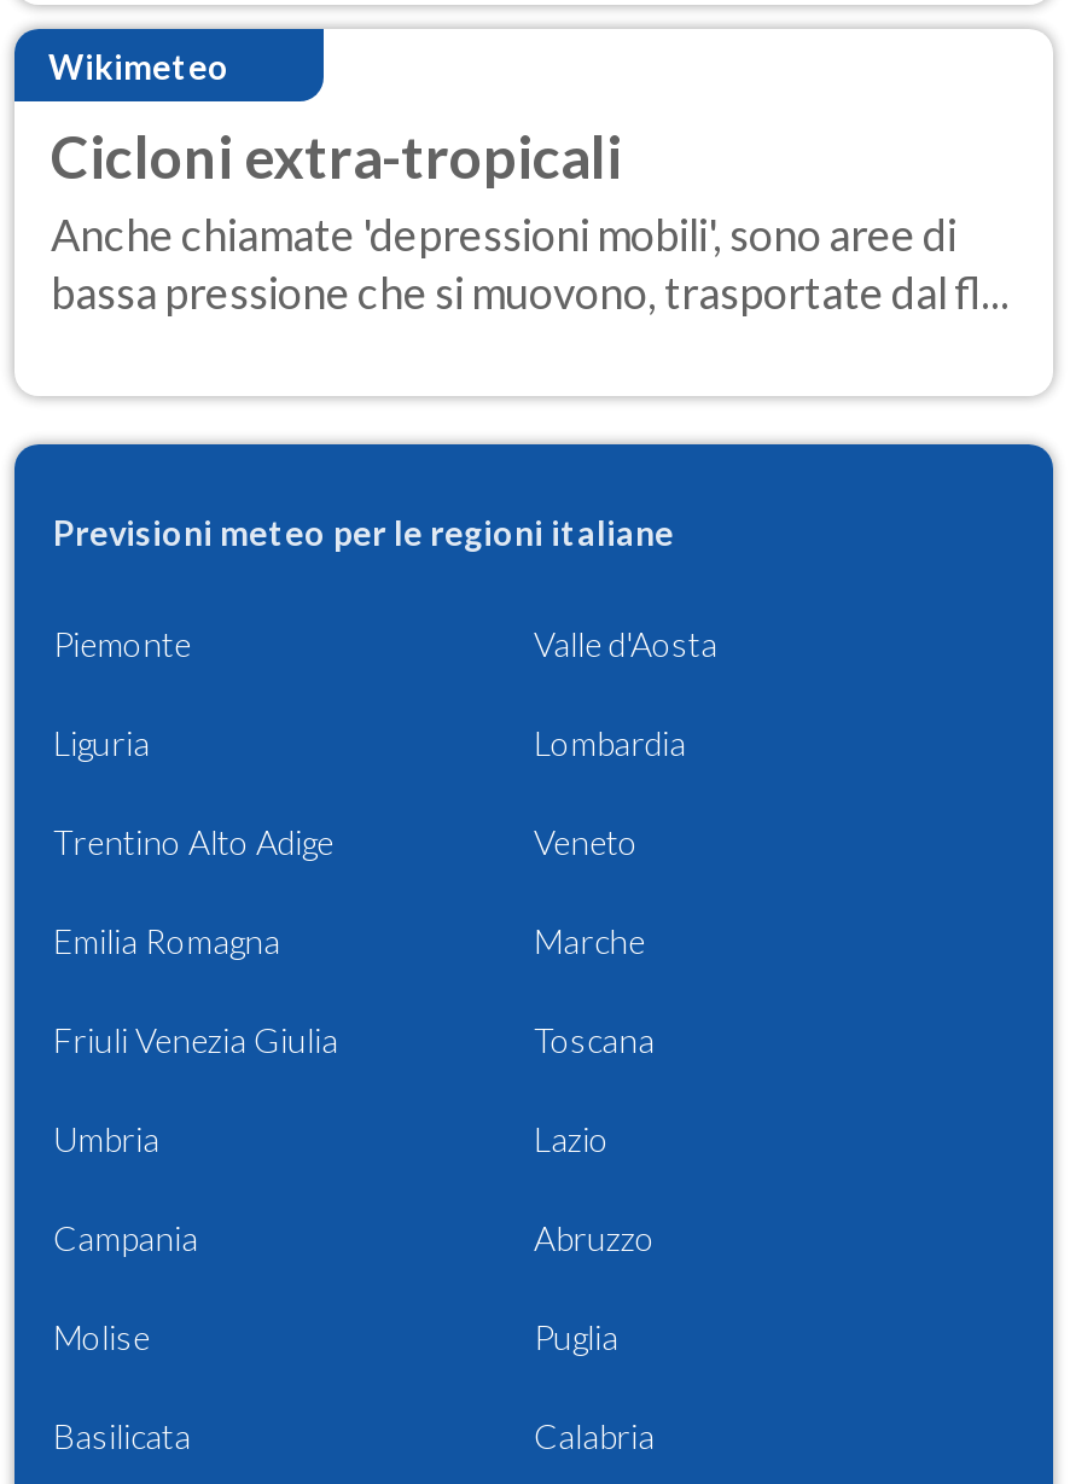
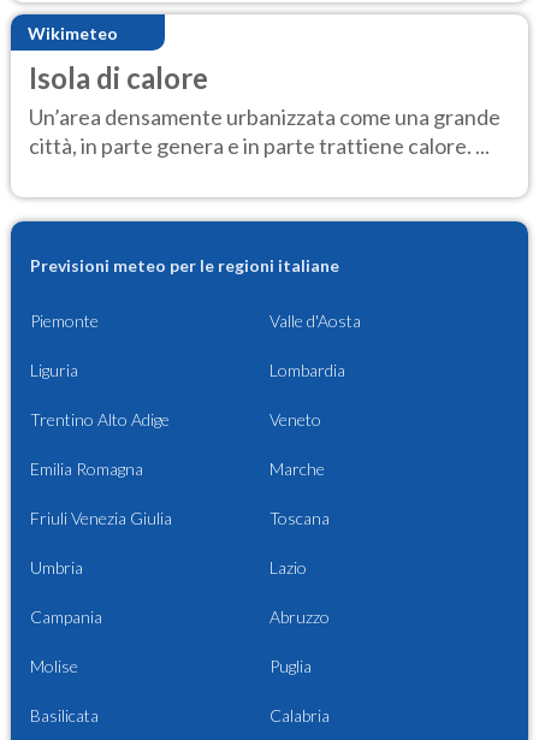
- Cicloni extra-tropicali
- Anche chiamate 'depressioni mobili', sono aree di
- bassa pressione che si muovono, trasportate dal fl...
+ Isola di calore
+ Un’area densamente urbanizzata come una grande
+ città, in parte genera e in parte trattiene calore. ...
